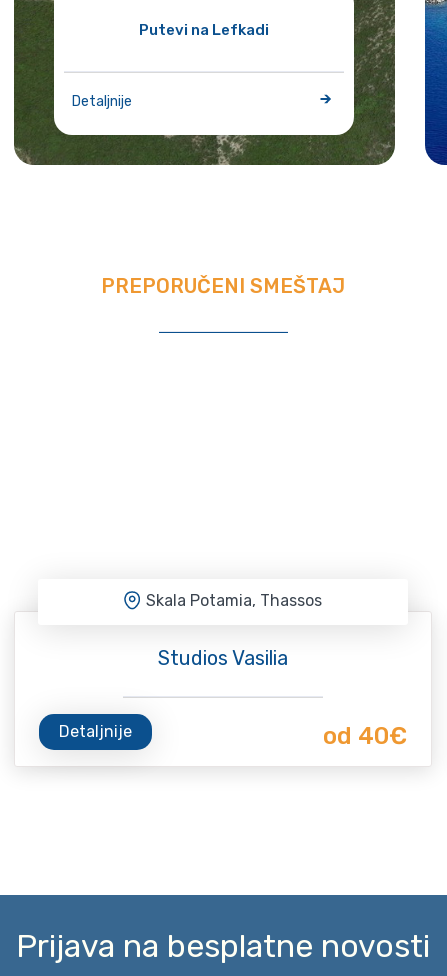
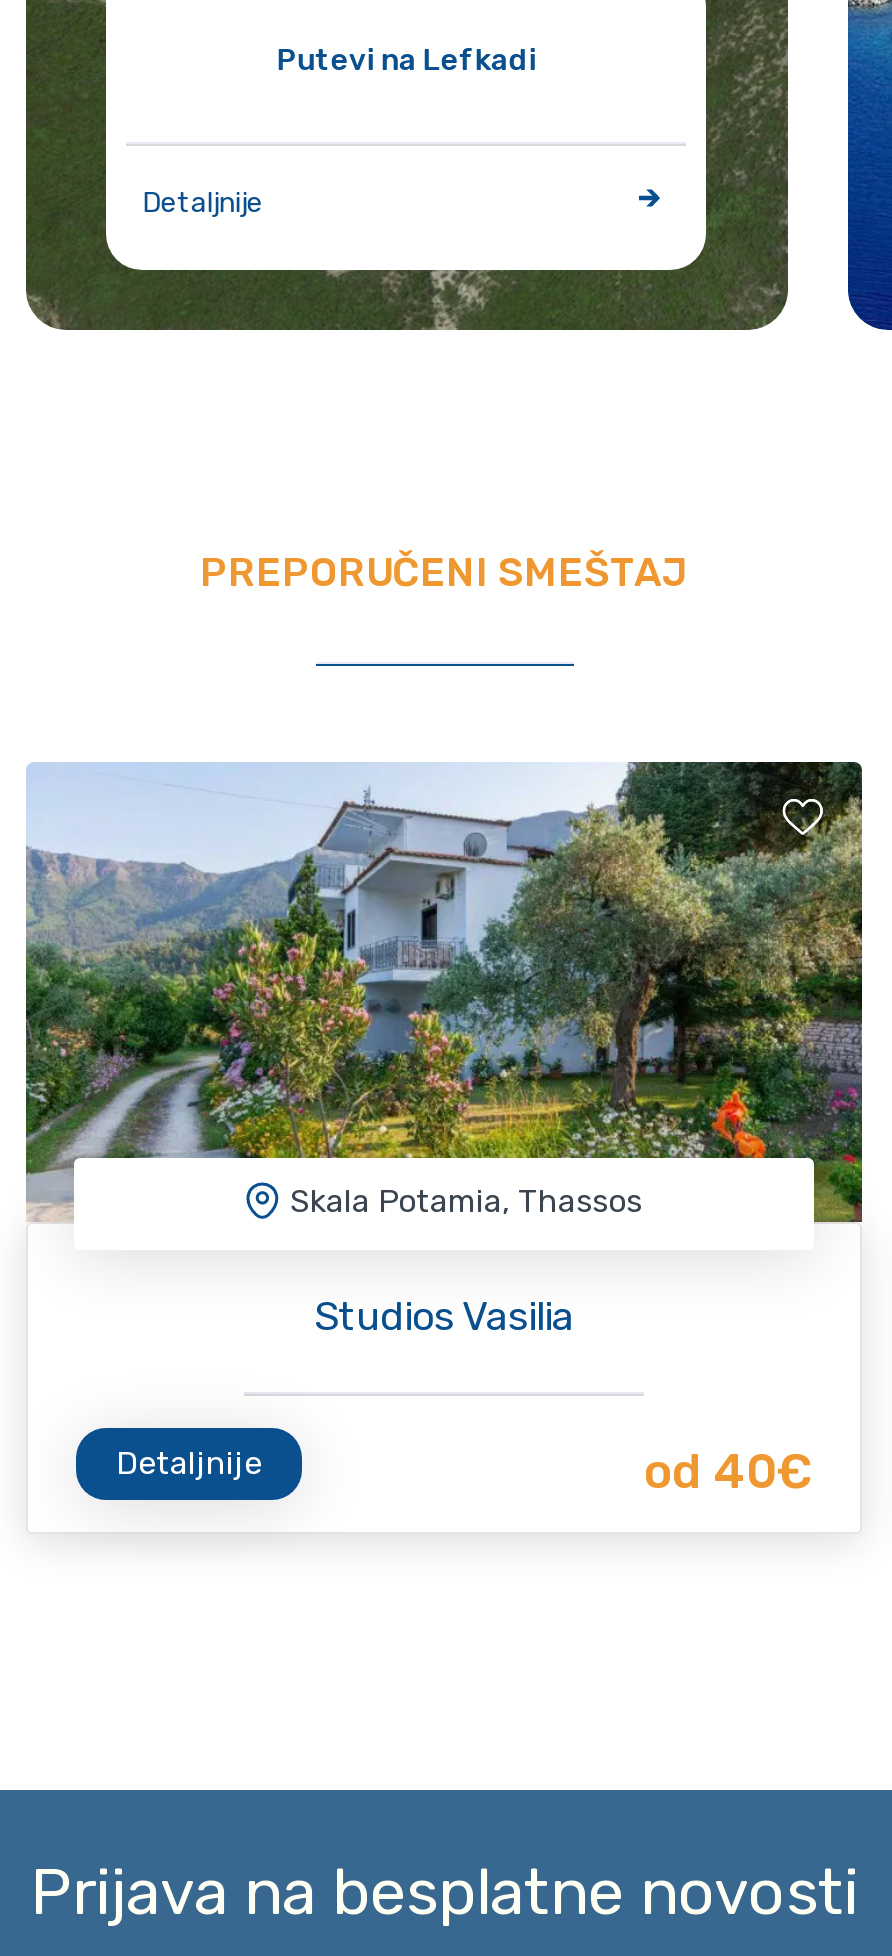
+ [image]
